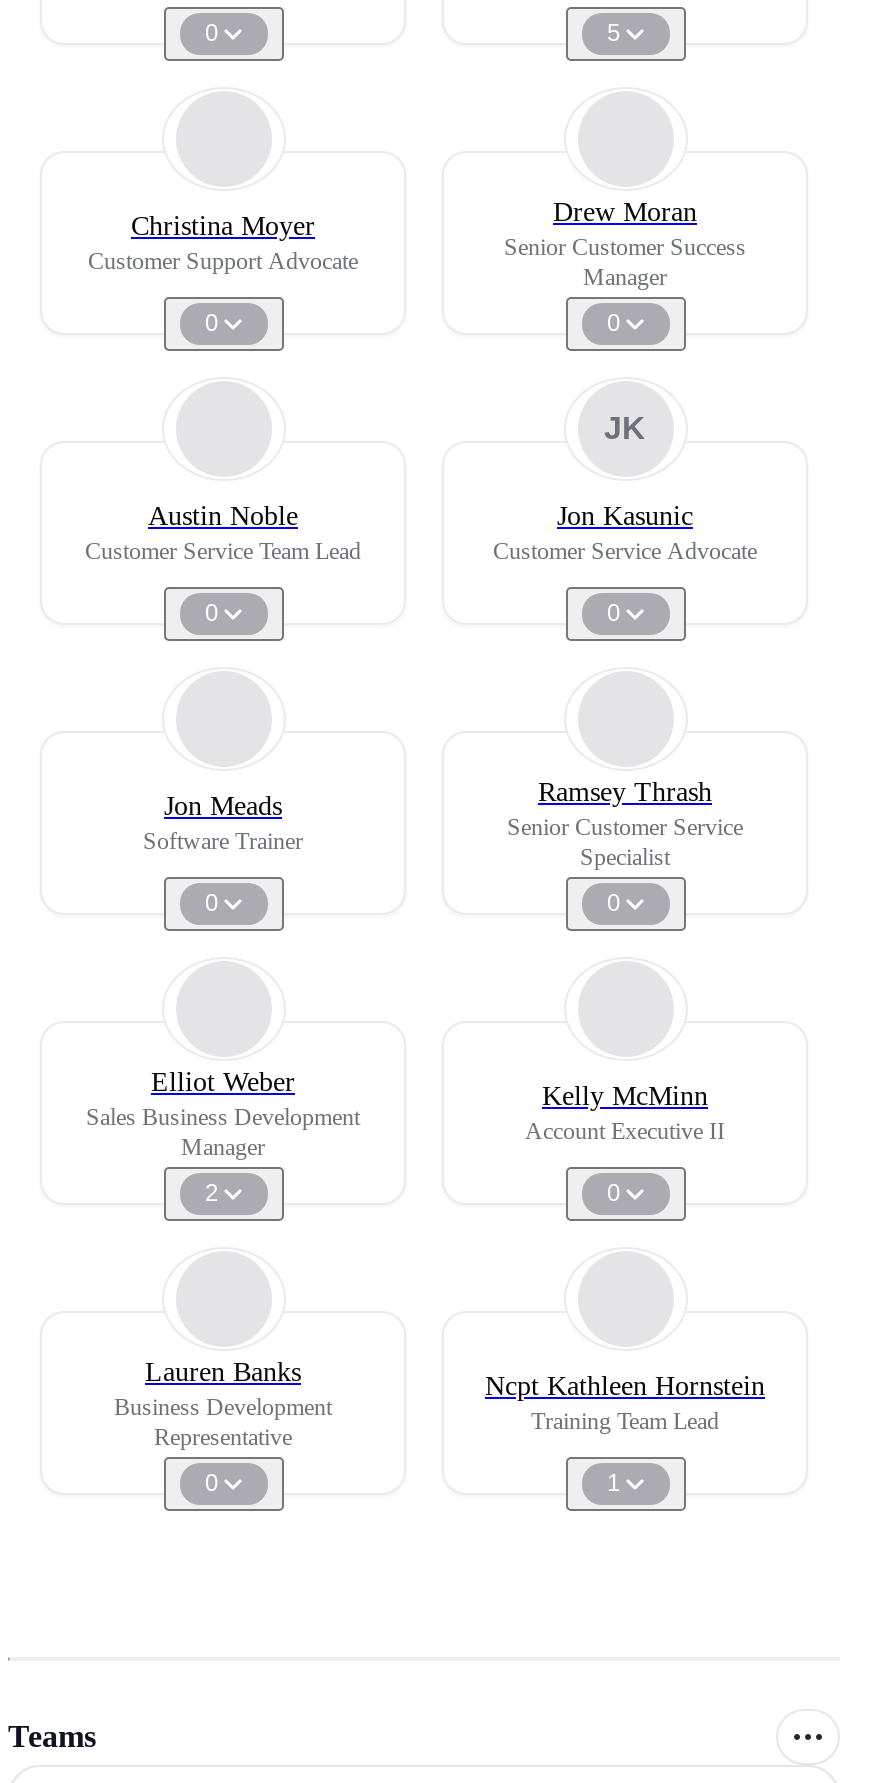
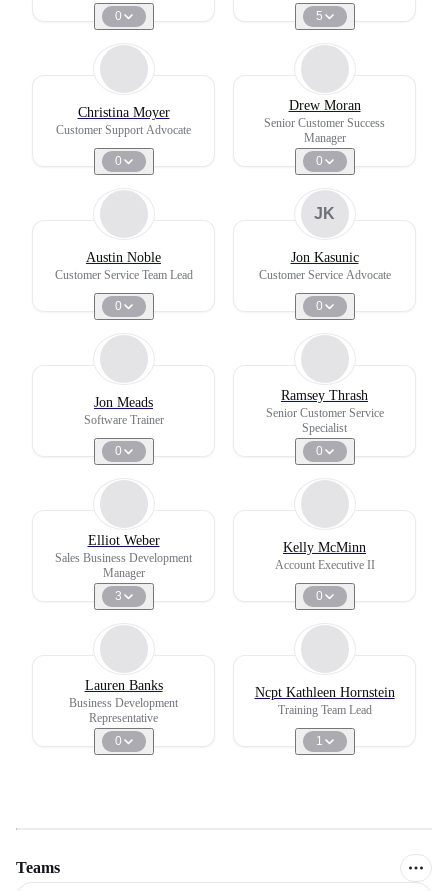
- 2
+ 3
